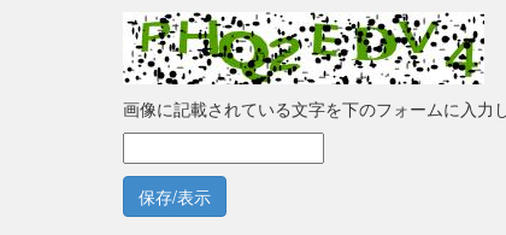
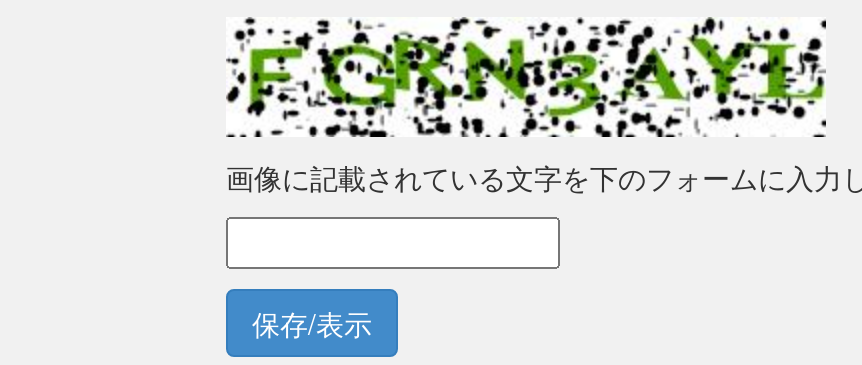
- [image]
+ [image]
